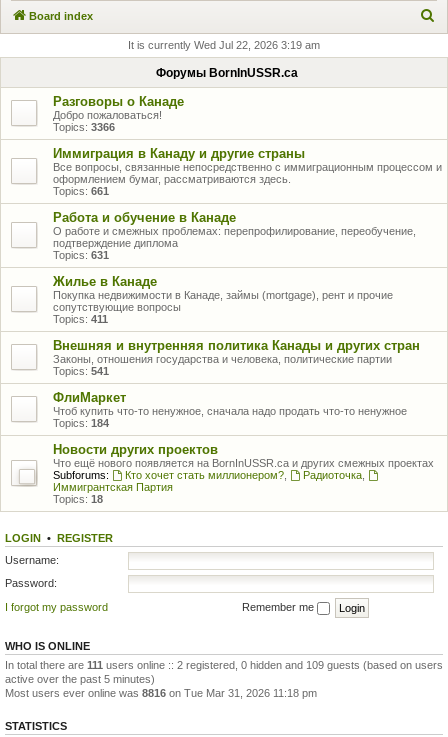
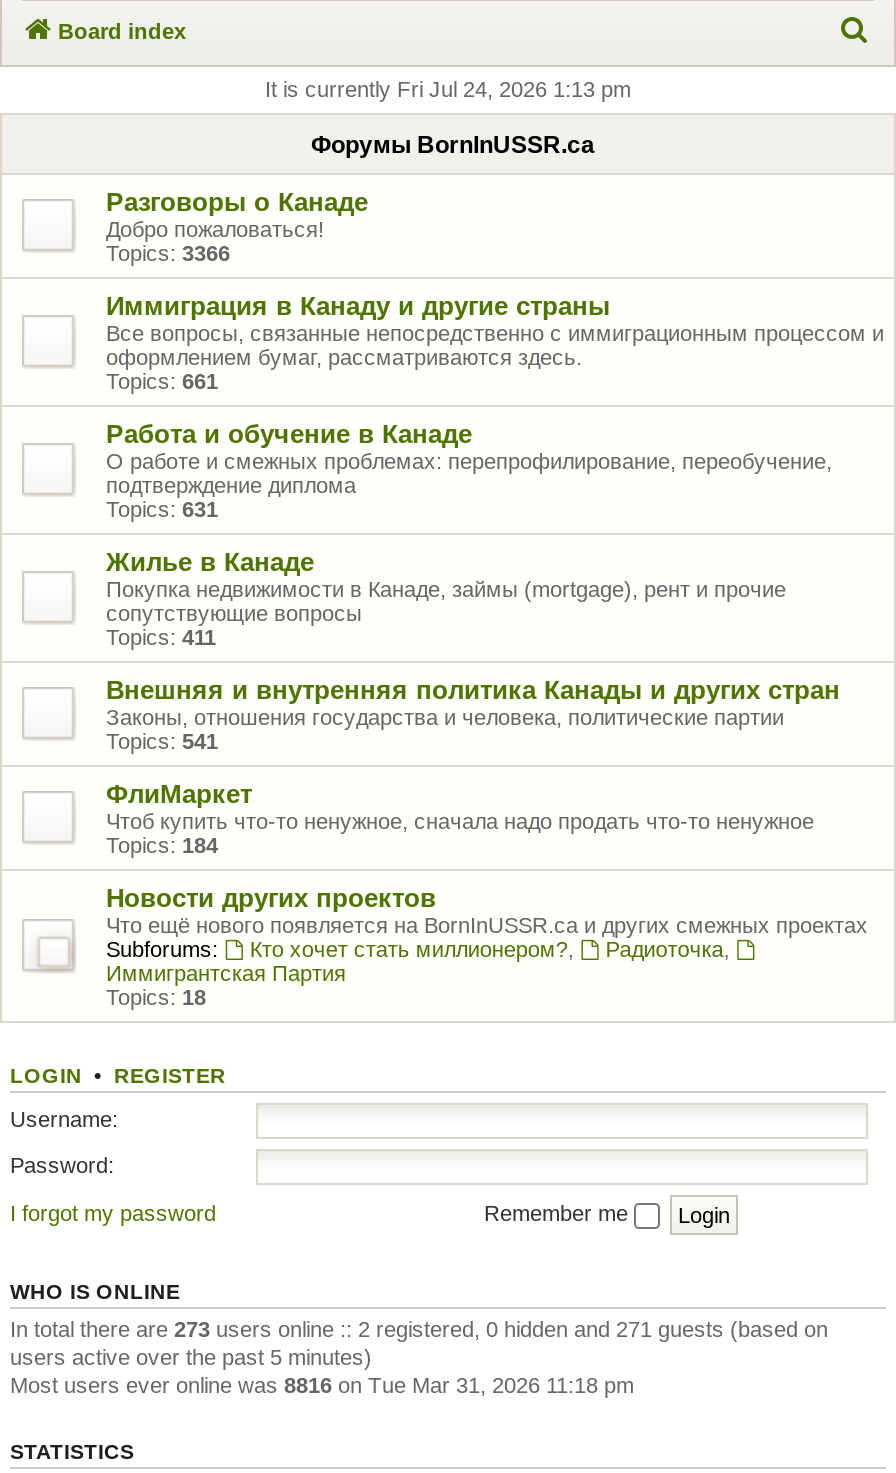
- It is currently Wed Jul 22, 2026 3:19 am
+ It is currently Fri Jul 24, 2026 1:13 pm

- In total there are 111 users online :: 2 registered, 0 hidden and 109 guests (based on users
- active over the past 5 minutes)
+ In total there are 273 users online :: 2 registered, 0 hidden and 271 guests (based on
+ users active over the past 5 minutes)
